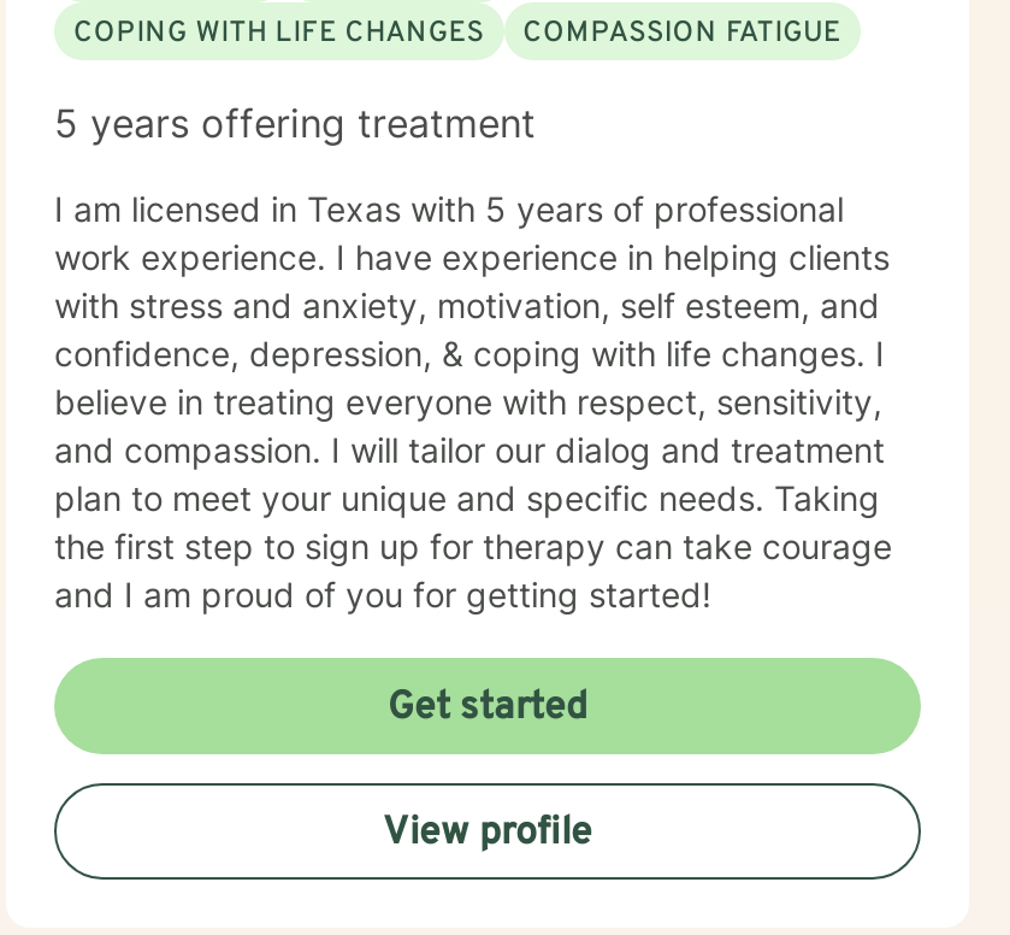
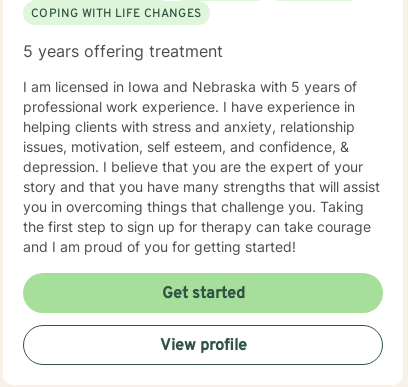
- COMPASSION FATIGUE

- I am licensed in Texas with 5 years of professional
- work experience. I have experience in helping clients
- with stress and anxiety, motivation, self esteem, and
- confidence, depression, & coping with life changes. I
- believe in treating everyone with respect, sensitivity,
- and compassion. I will tailor our dialog and treatment
- plan to meet your unique and specific needs. Taking
+ I am licensed in Iowa and Nebraska with 5 years of
+ professional work experience. I have experience in
+ helping clients with stress and anxiety, relationship
+ issues, motivation, self esteem, and confidence, &
+ depression. I believe that you are the expert of your
+ story and that you have many strengths that will assist
+ you in overcoming things that challenge you. Taking
